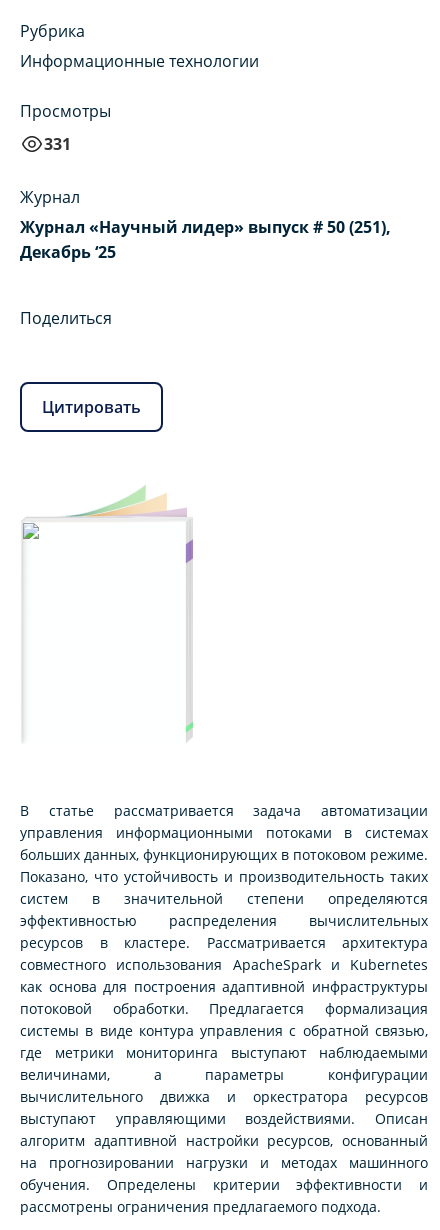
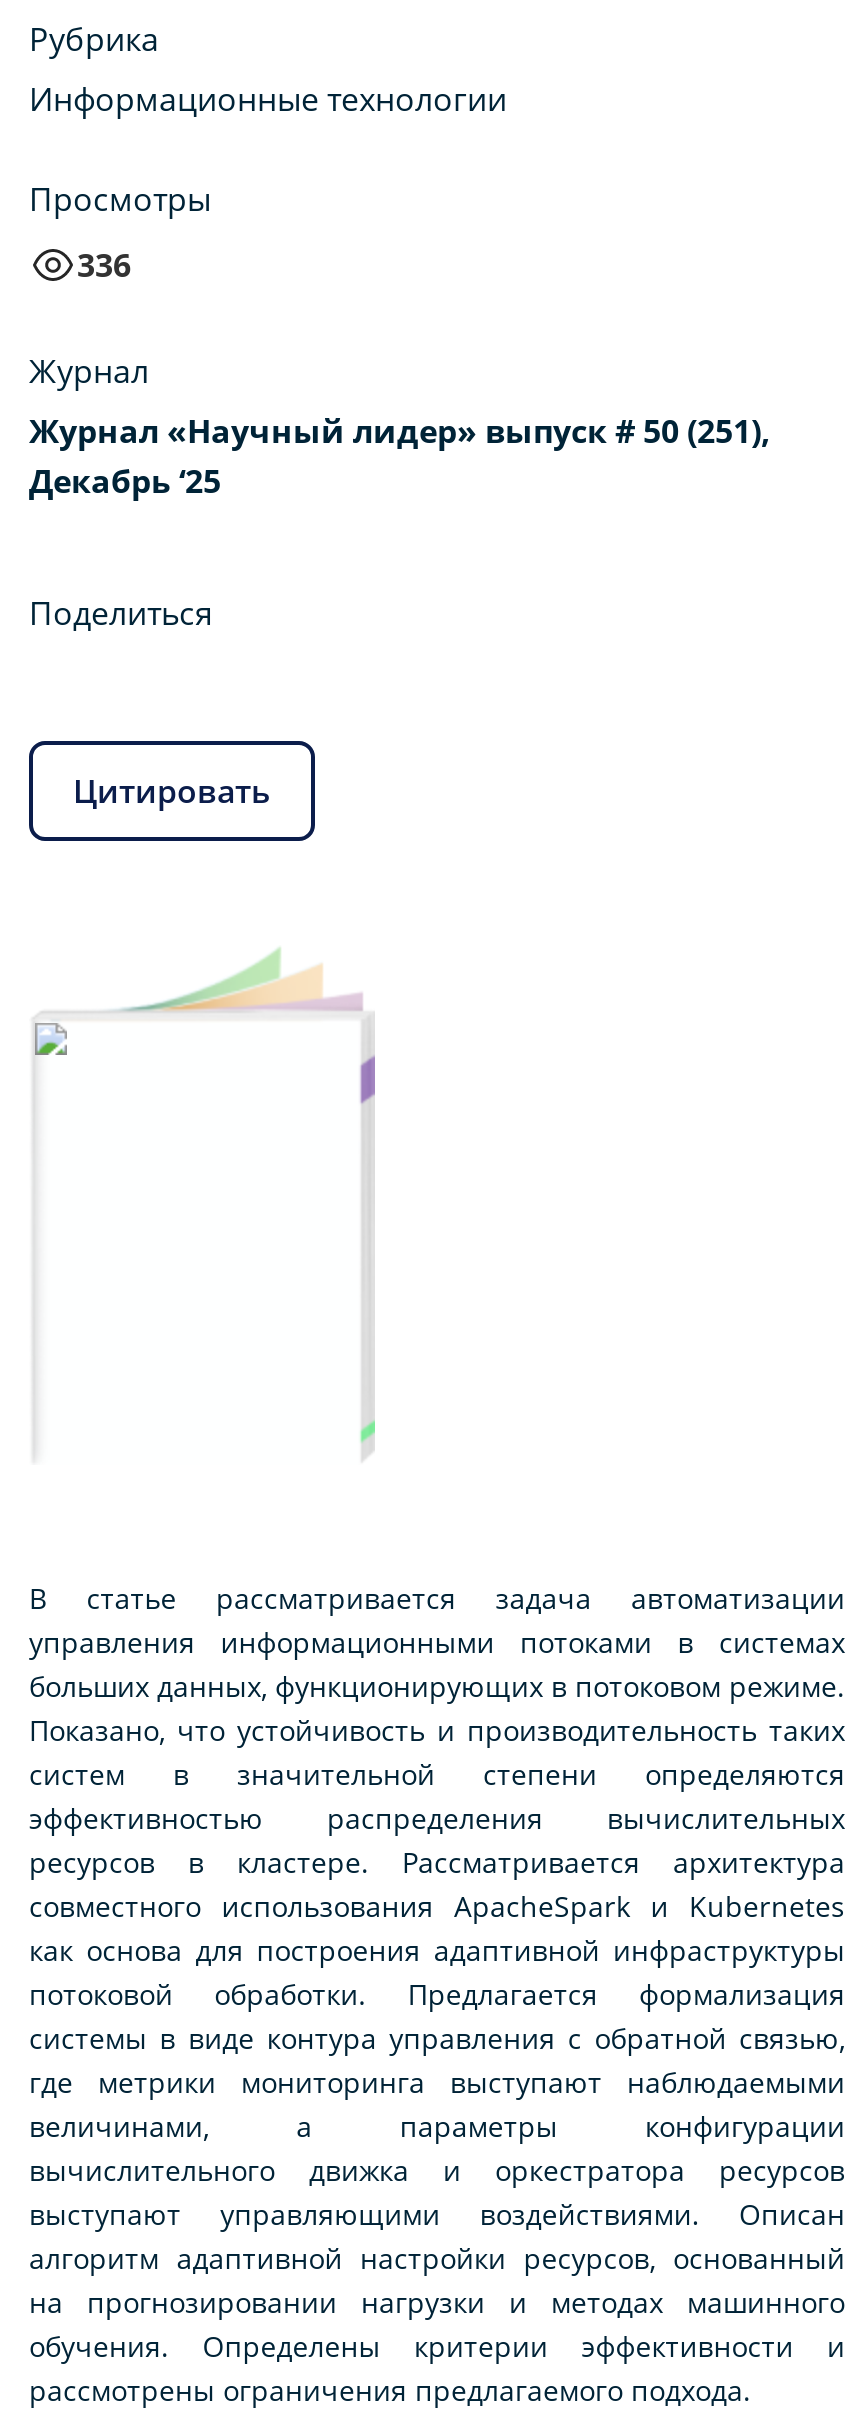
- 331
+ 336
